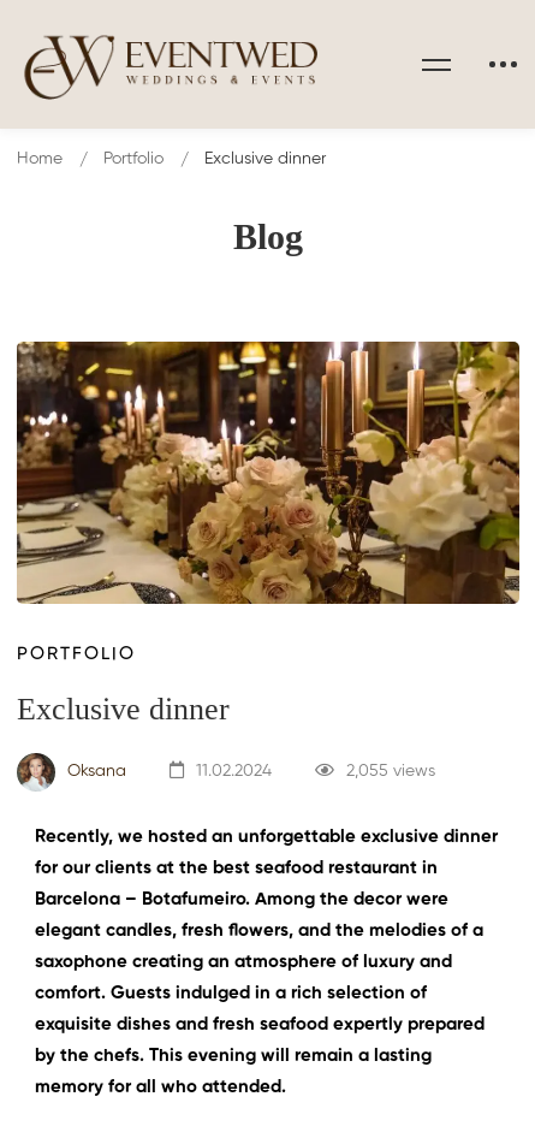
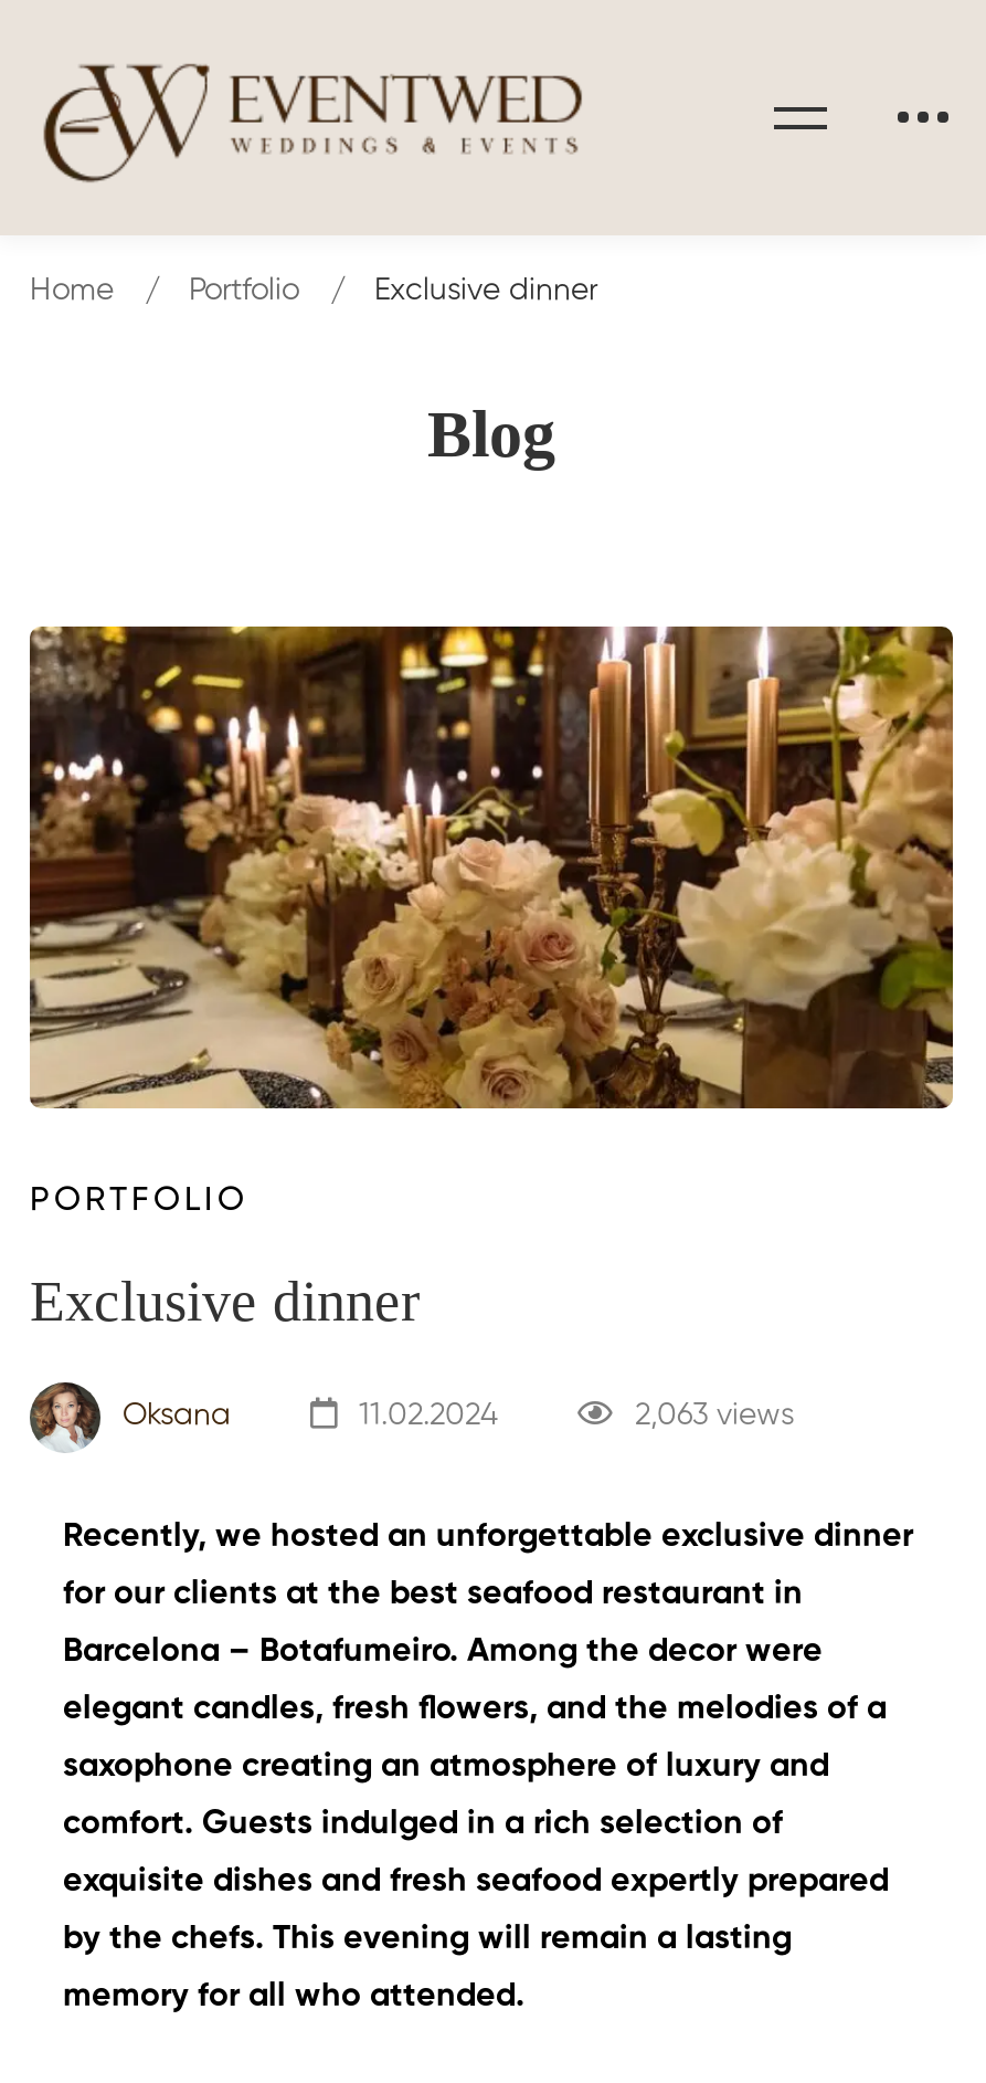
- 2,055 views
+ 2,063 views
